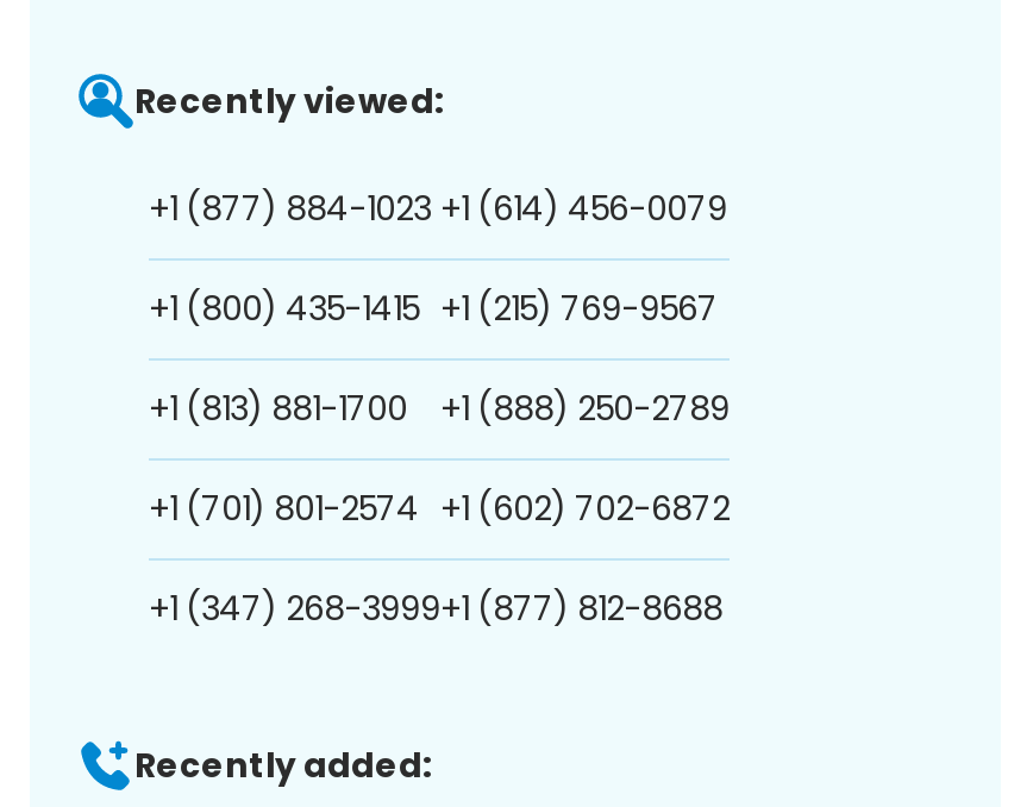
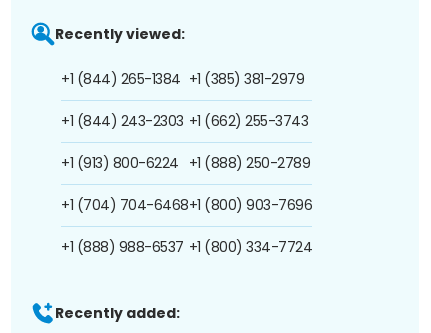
- +1 (877) 884-1023
+ +1 (844) 265-1384

- +1 (614) 456-0079
+ +1 (385) 381-2979

- +1 (800) 435-1415
+ +1 (844) 243-2303

- +1 (215) 769-9567
+ +1 (662) 255-3743

- +1 (813) 881-1700 +1 (888) 250-2789
+ +1 (913) 800-6224 +1 (888) 250-2789

- +1 (701) 801-2574
+ +1 (704) 704-6468

- +1 (602) 702-6872
+ +1 (800) 903-7696

- +1 (347) 268-3999
+ +1 (888) 988-6537

- +1 (877) 812-8688
+ +1 (800) 334-7724
